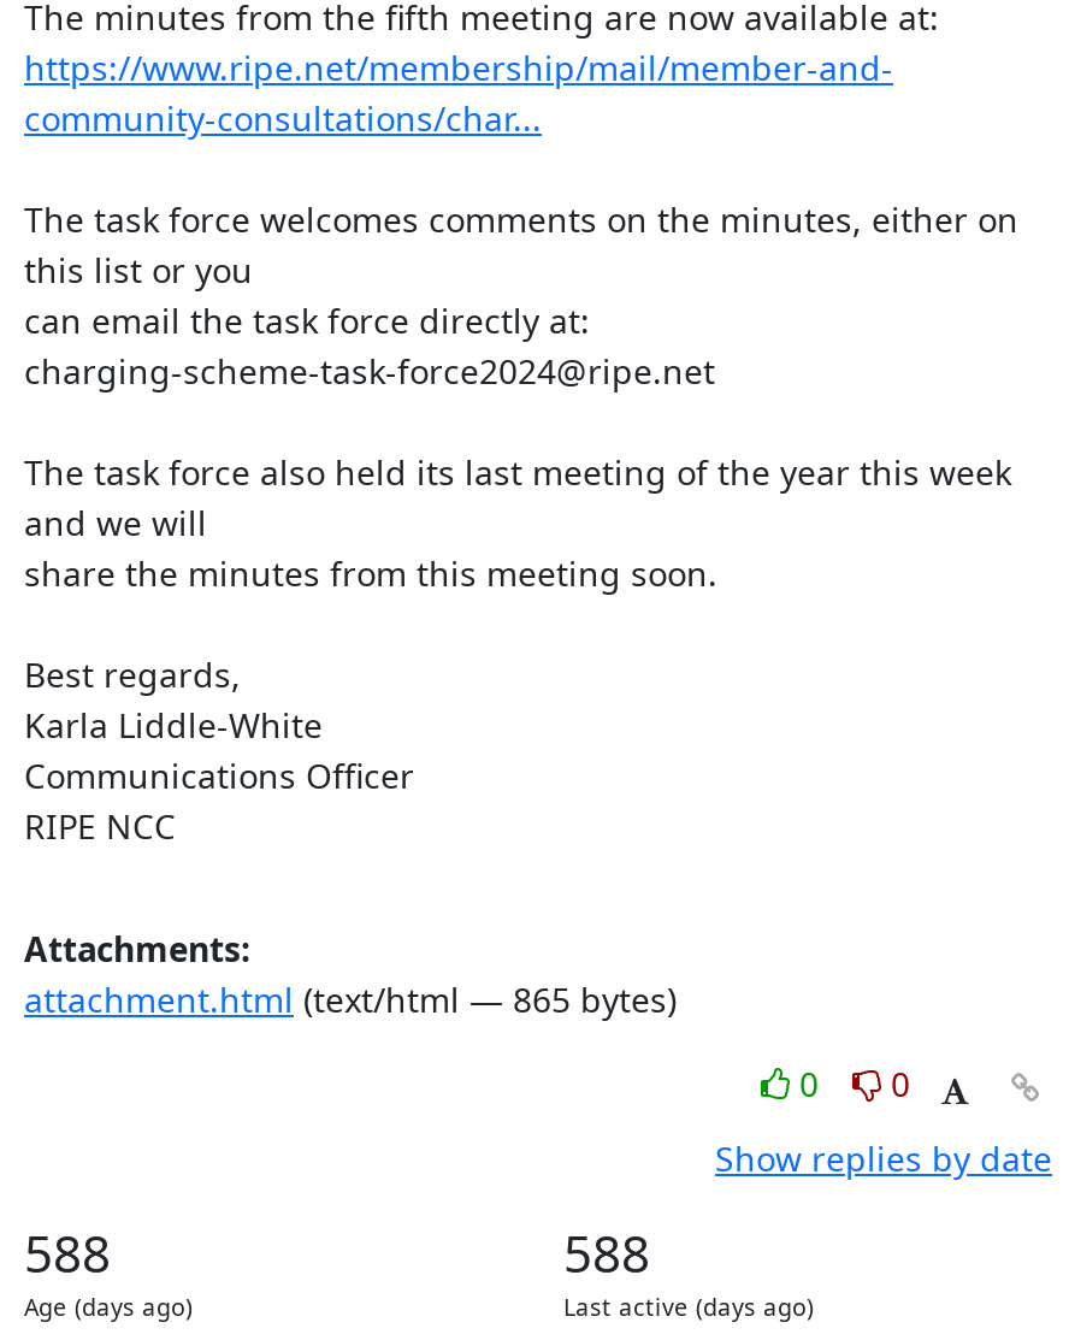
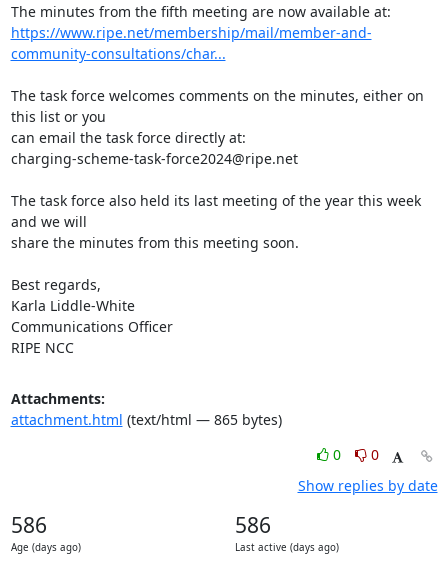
- 588
+ 586

- 588
+ 586
